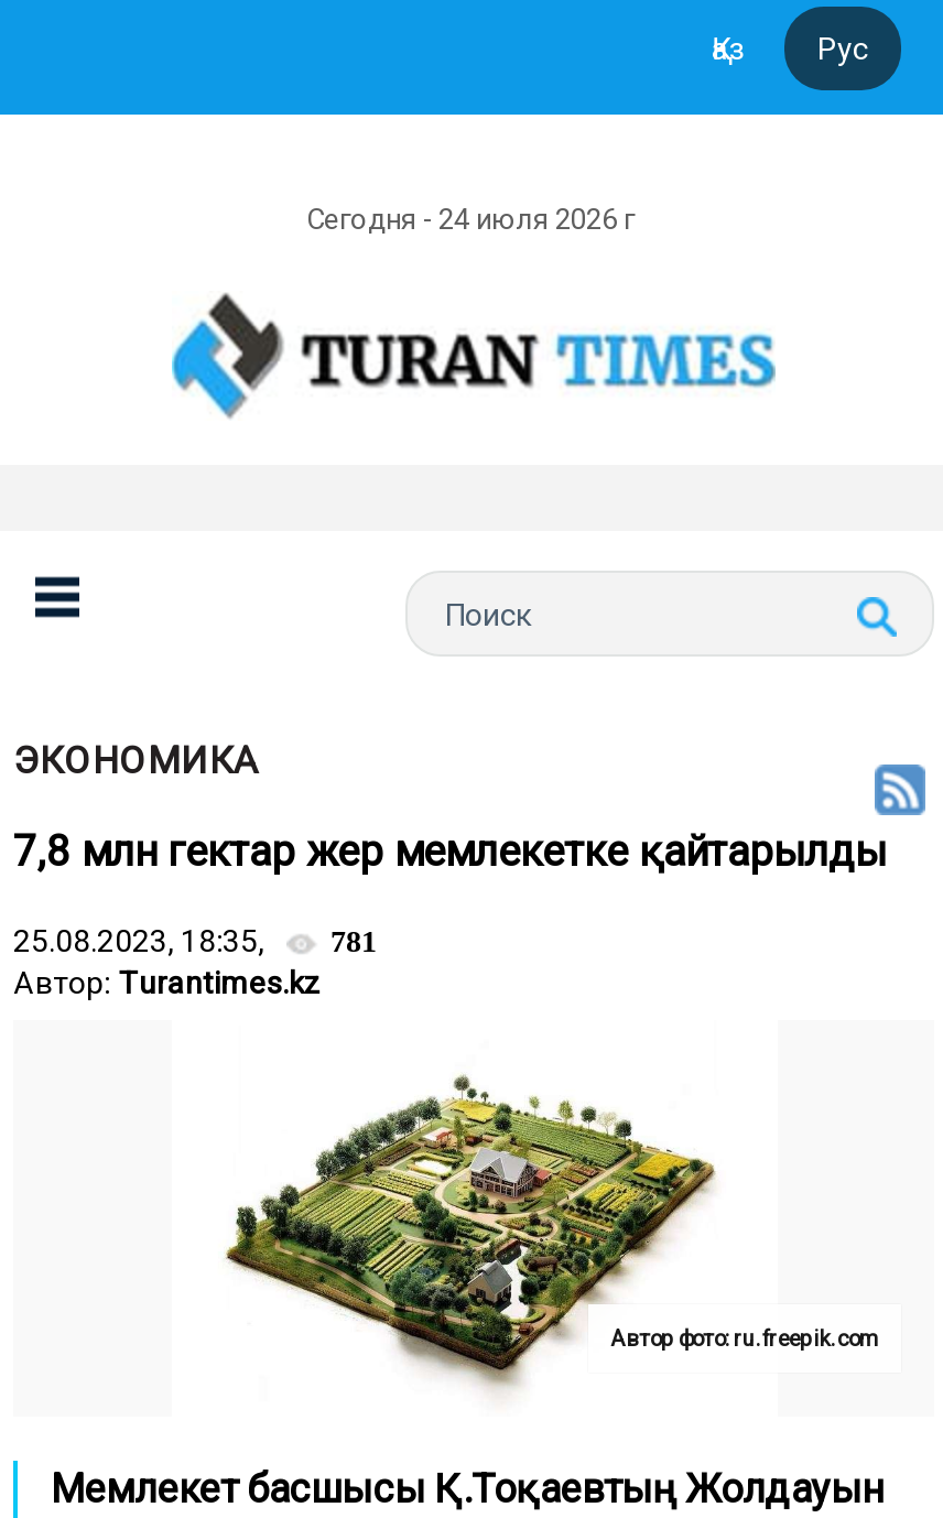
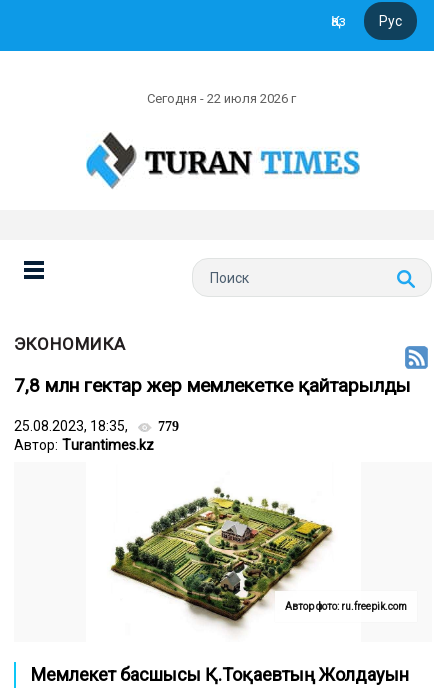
- Сегодня - 24 июля 2026 г
+ Сегодня - 22 июля 2026 г

- 25.08.2023, 18:35, 781
+ 25.08.2023, 18:35, 779
